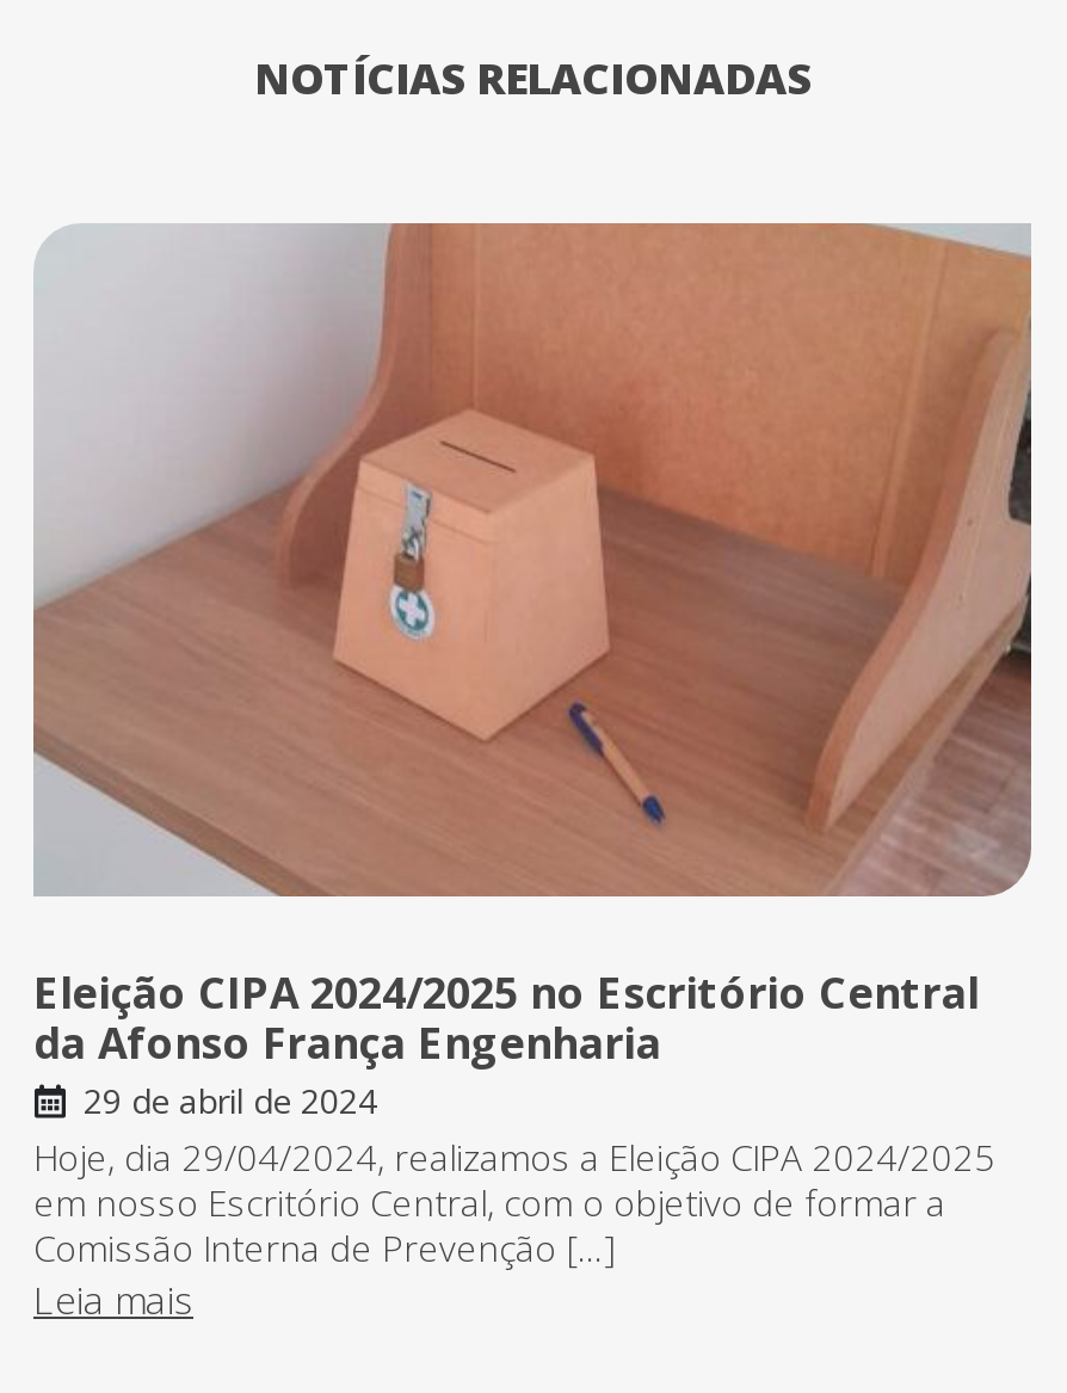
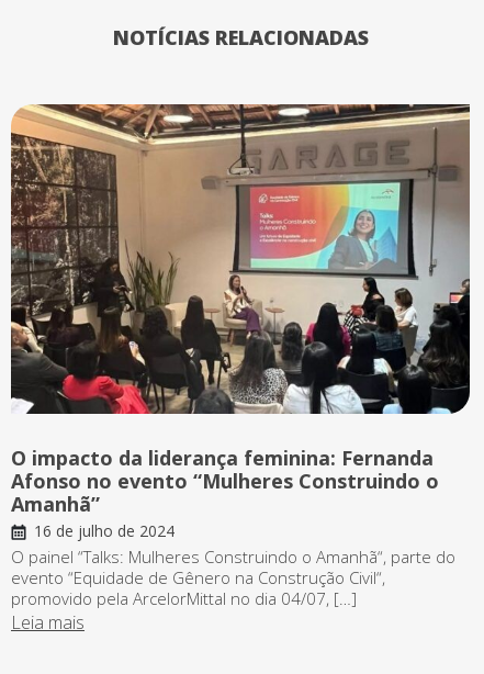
- [image]
- Eleição CIPA 2024/2025 no Escritório Central
- da Afonso França Engenharia
- 29 de abril de 2024
- Hoje, dia 29/04/2024, realizamos a Eleição CIPA 2024/2025
- em nosso Escritório Central, com o objetivo de formar a
- Comissão Interna de Prevenção […]
+ [image]
+ O impacto da liderança feminina: Fernanda
+ Afonso no evento “Mulheres Construindo o
+ Amanhã”
+ 16 de julho de 2024
+ O painel “Talks: Mulheres Construindo o Amanhã“, parte do
+ evento “Equidade de Gênero na Construção Civil“,
+ promovido pela ArcelorMittal no dia 04/07, […]
